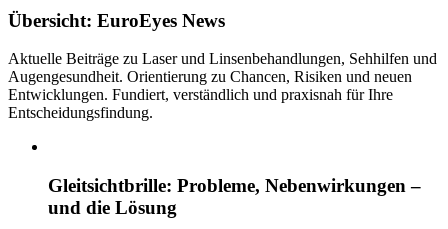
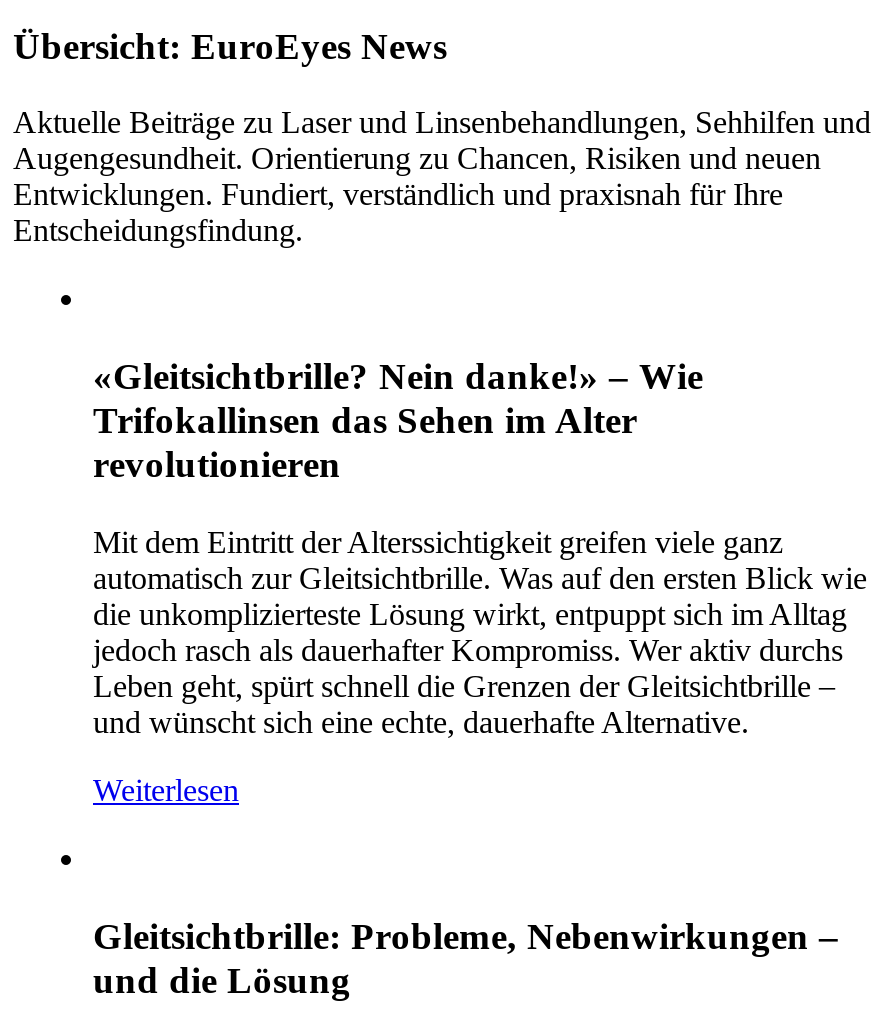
+ «Gleitsichtbrille? Nein danke!» – Wie
+ Trifokallinsen das Sehen im Alter
+ revolutionieren
+ Mit dem Eintritt der Alterssichtigkeit greifen viele ganz
+ automatisch zur Gleitsichtbrille. Was auf den ersten Blick wie
+ die unkomplizierteste Lösung wirkt, entpuppt sich im Alltag
+ jedoch rasch als dauerhafter Kompromiss. Wer aktiv durchs
+ Leben geht, spürt schnell die Grenzen der Gleitsichtbrille –
+ und wünscht sich eine echte, dauerhafte Alternative.
+ Weiterlesen
